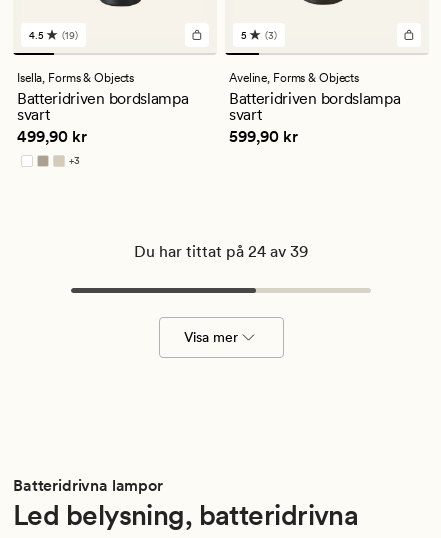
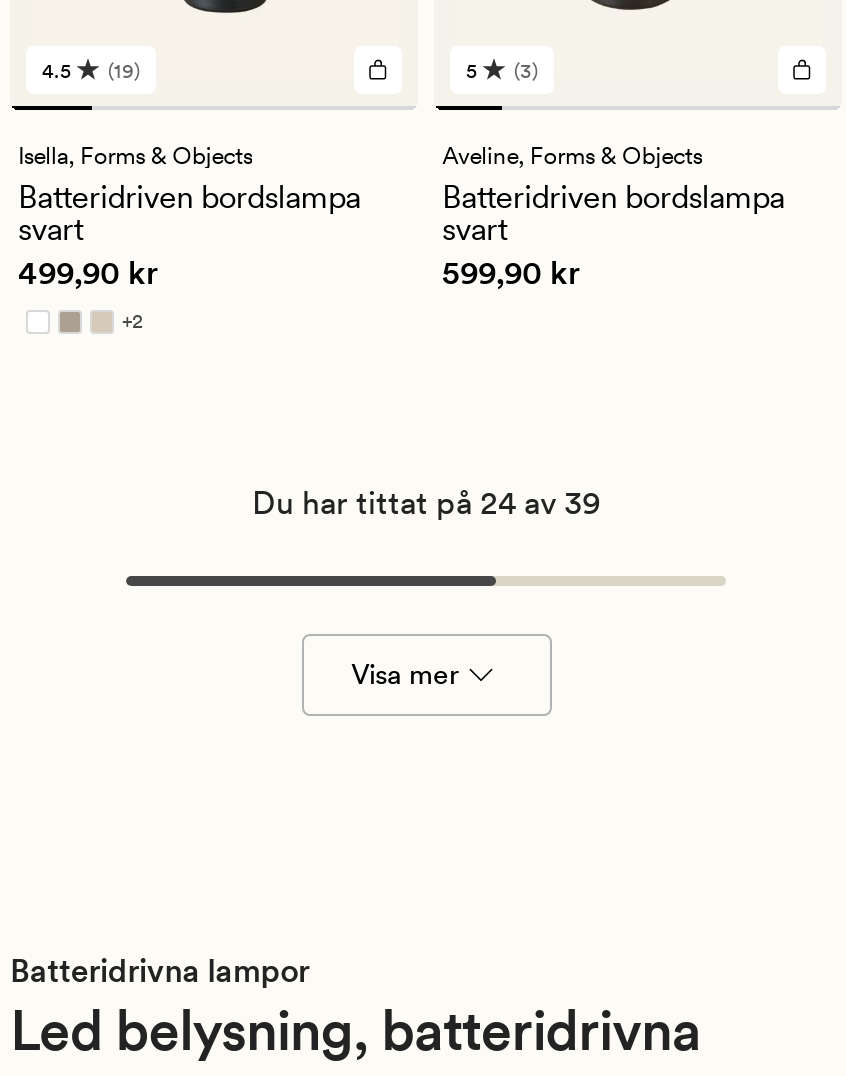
- +3
+ +2
